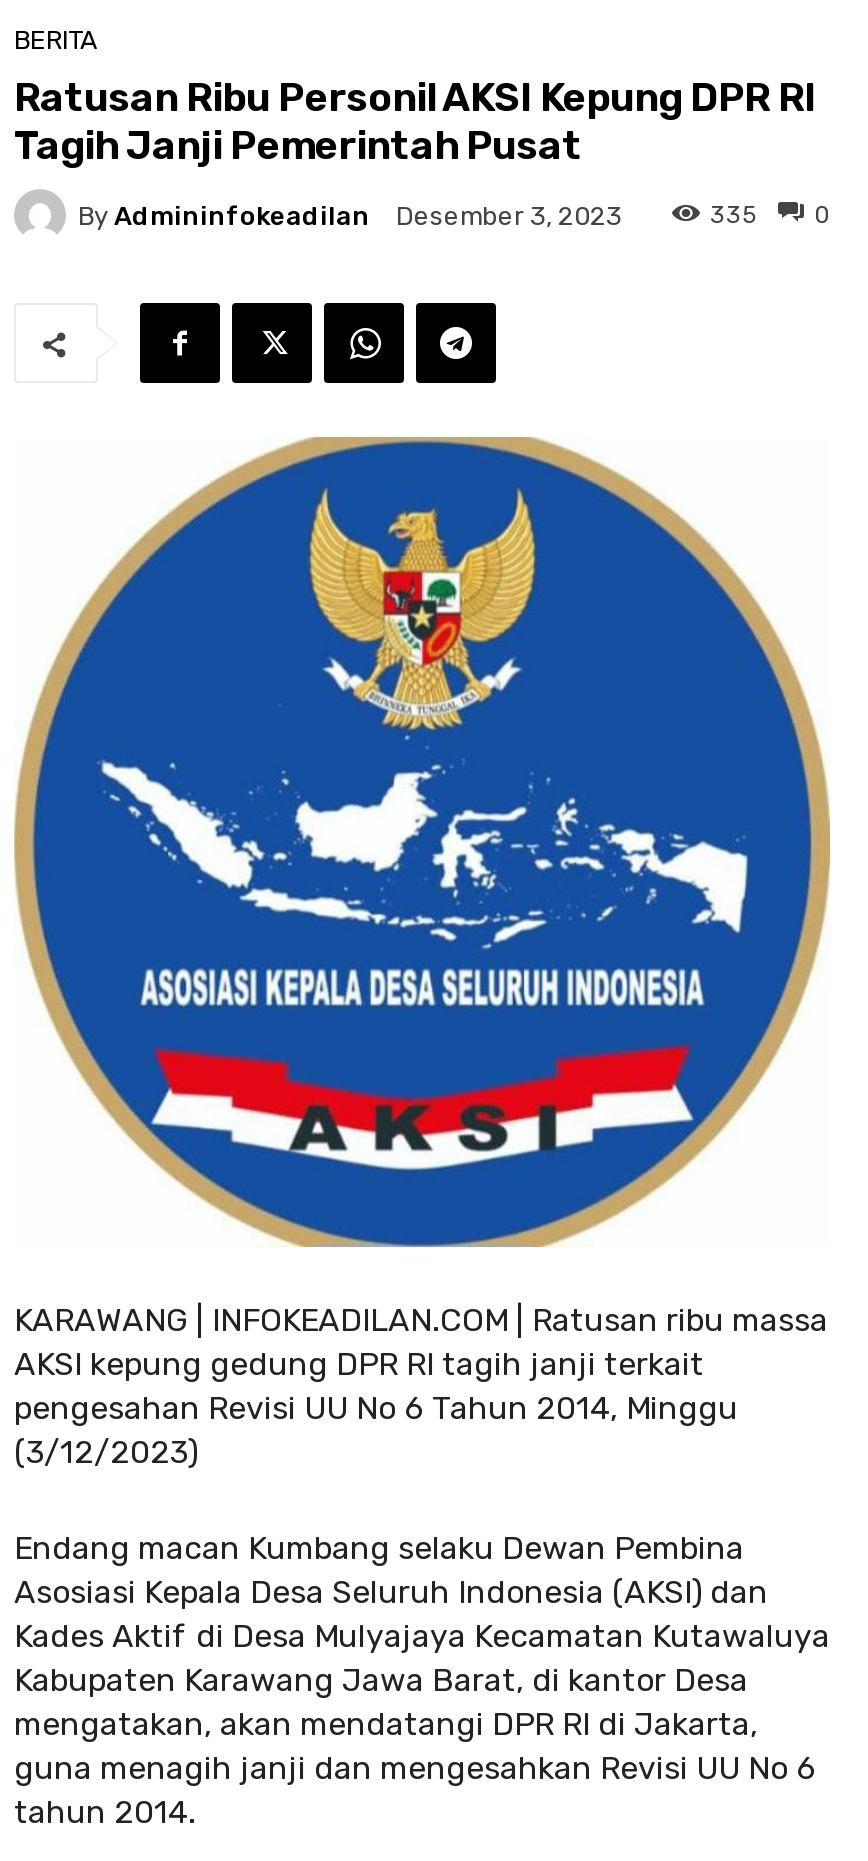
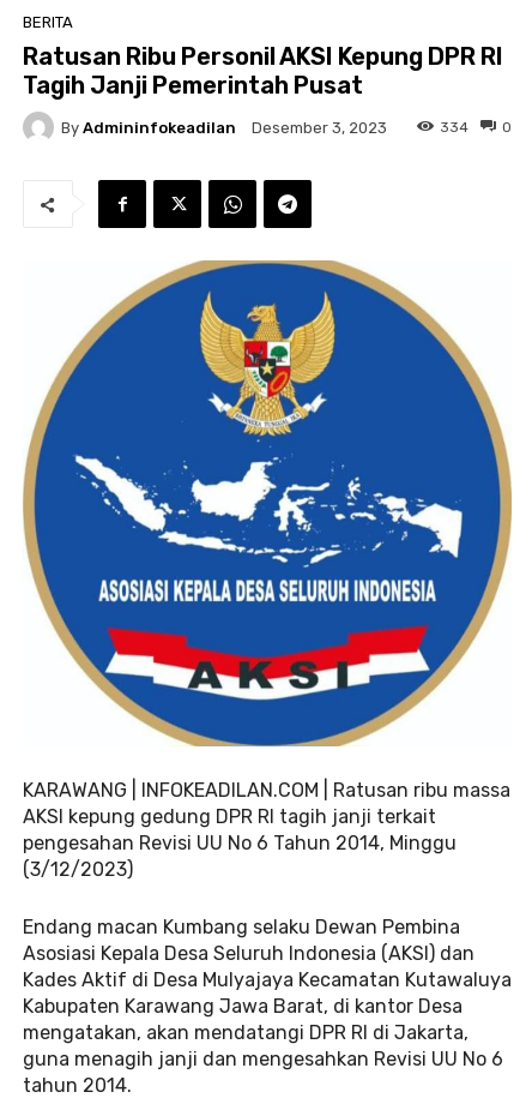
- 335 0
+ 334 0
